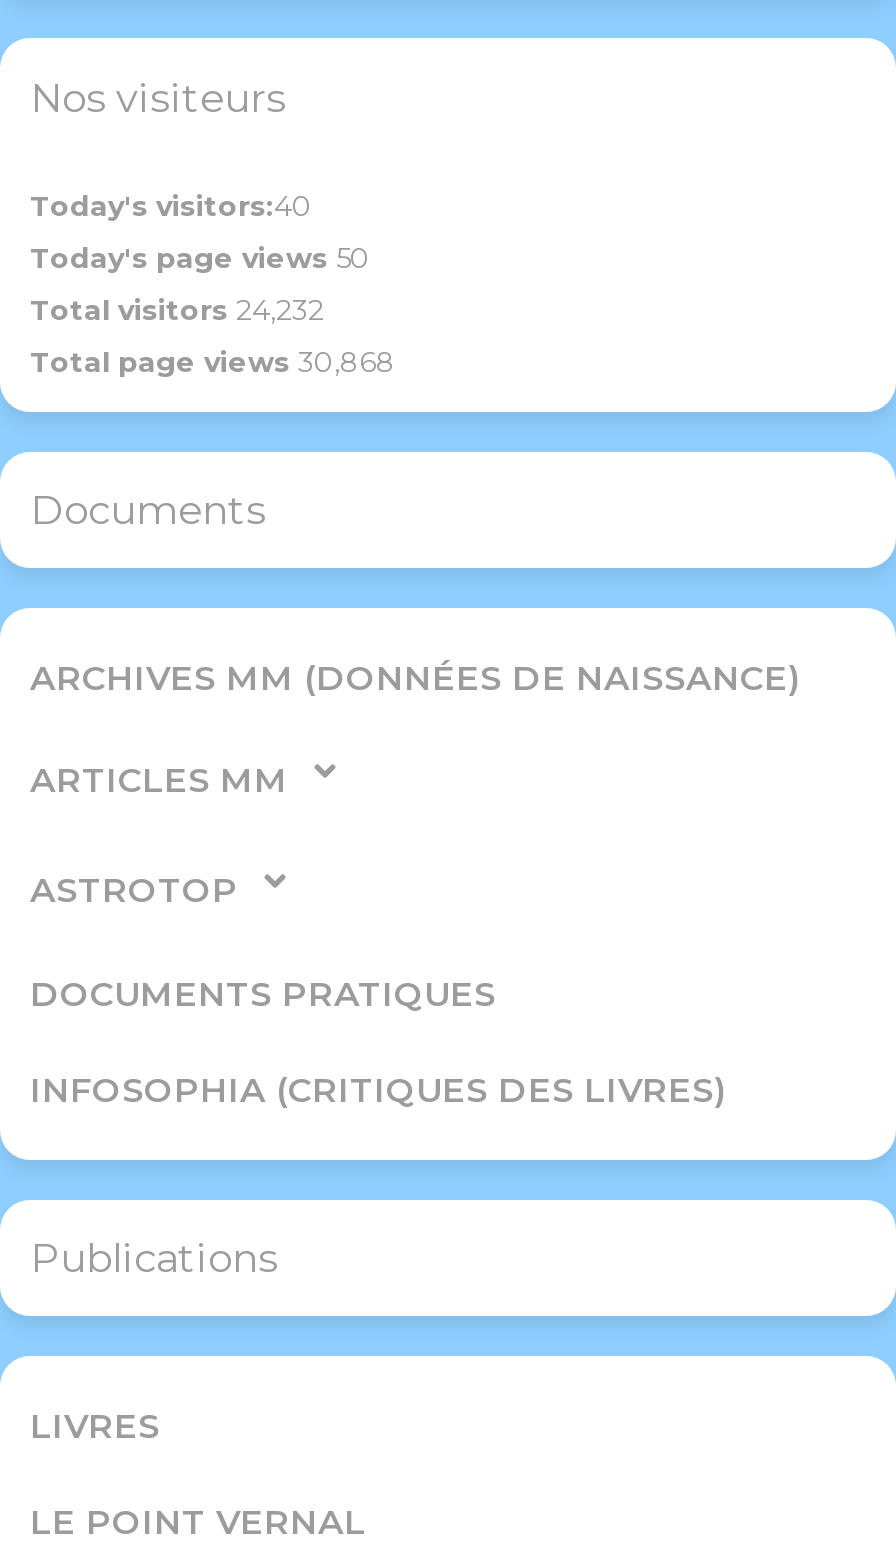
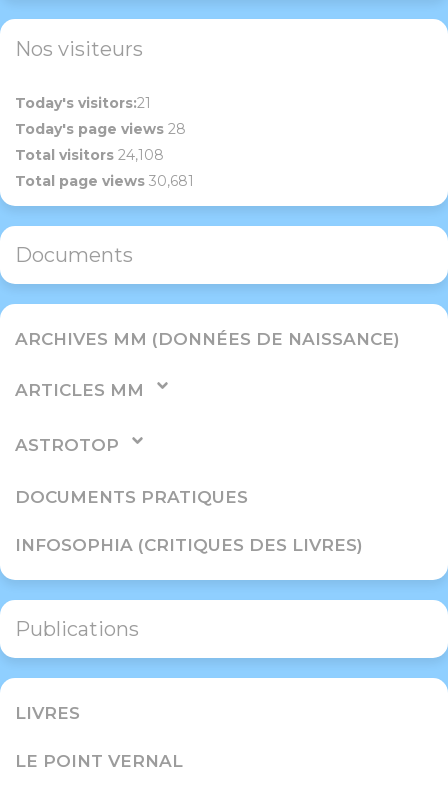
- Today's visitors:40
+ Today's visitors:21

- Today's page views 50
+ Today's page views 28

- Total visitors 24,232
+ Total visitors 24,108

- Total page views 30,868
+ Total page views 30,681
